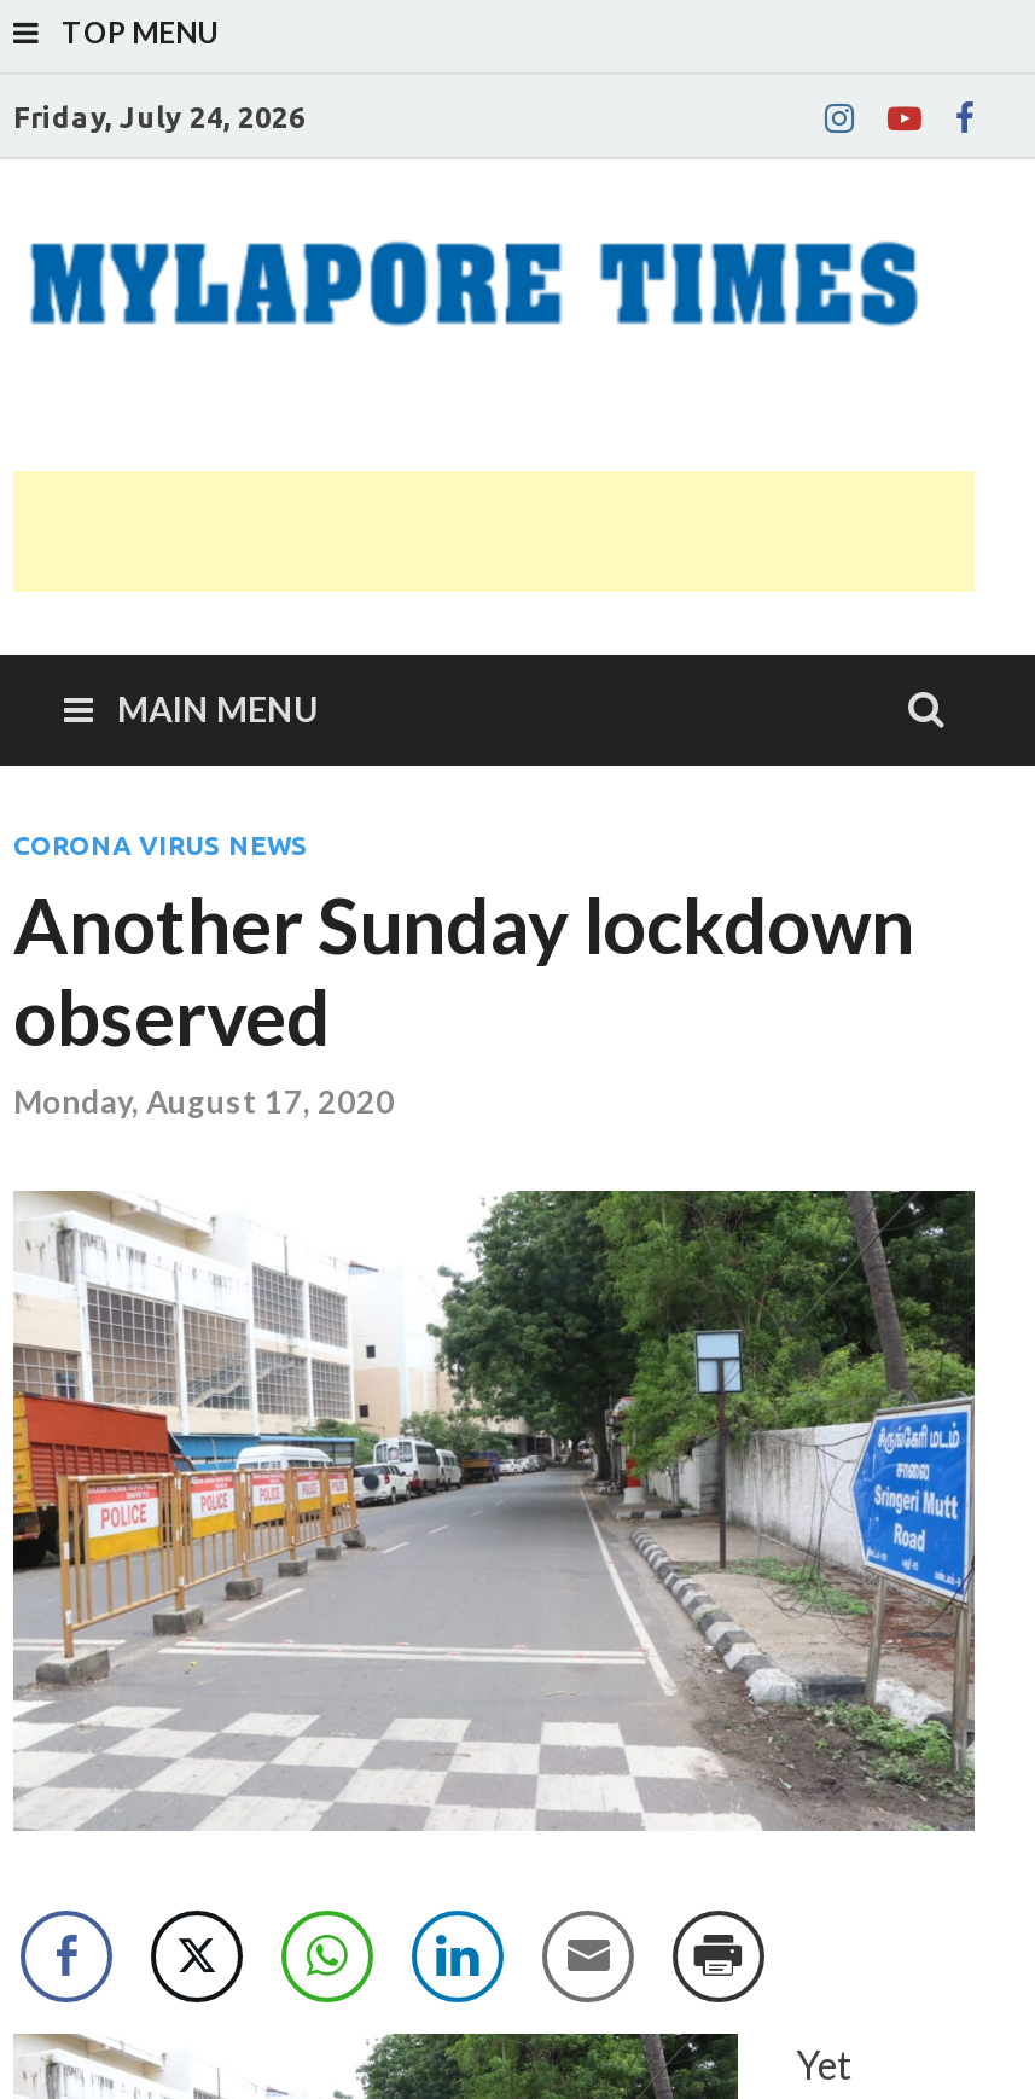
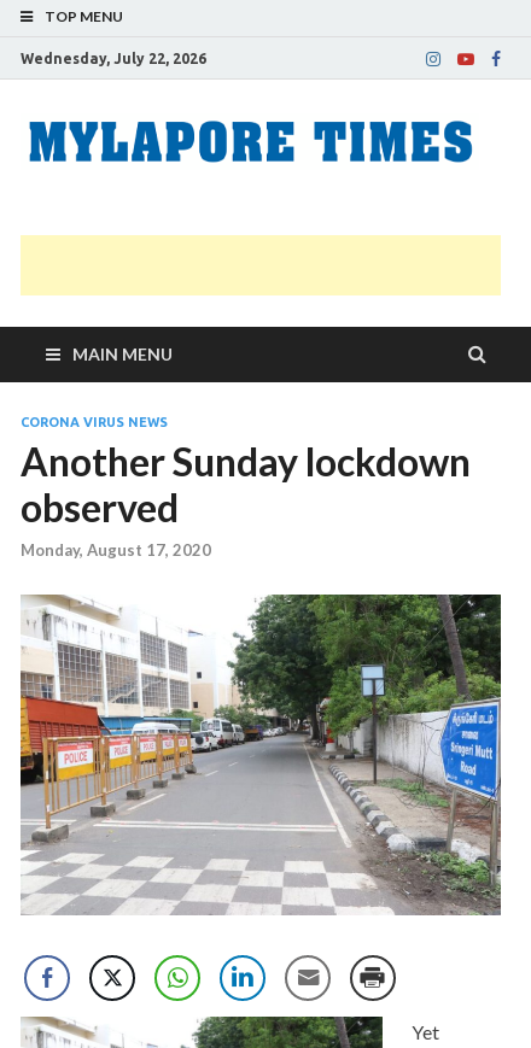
- Friday, July 24, 2026
+ Wednesday, July 22, 2026
